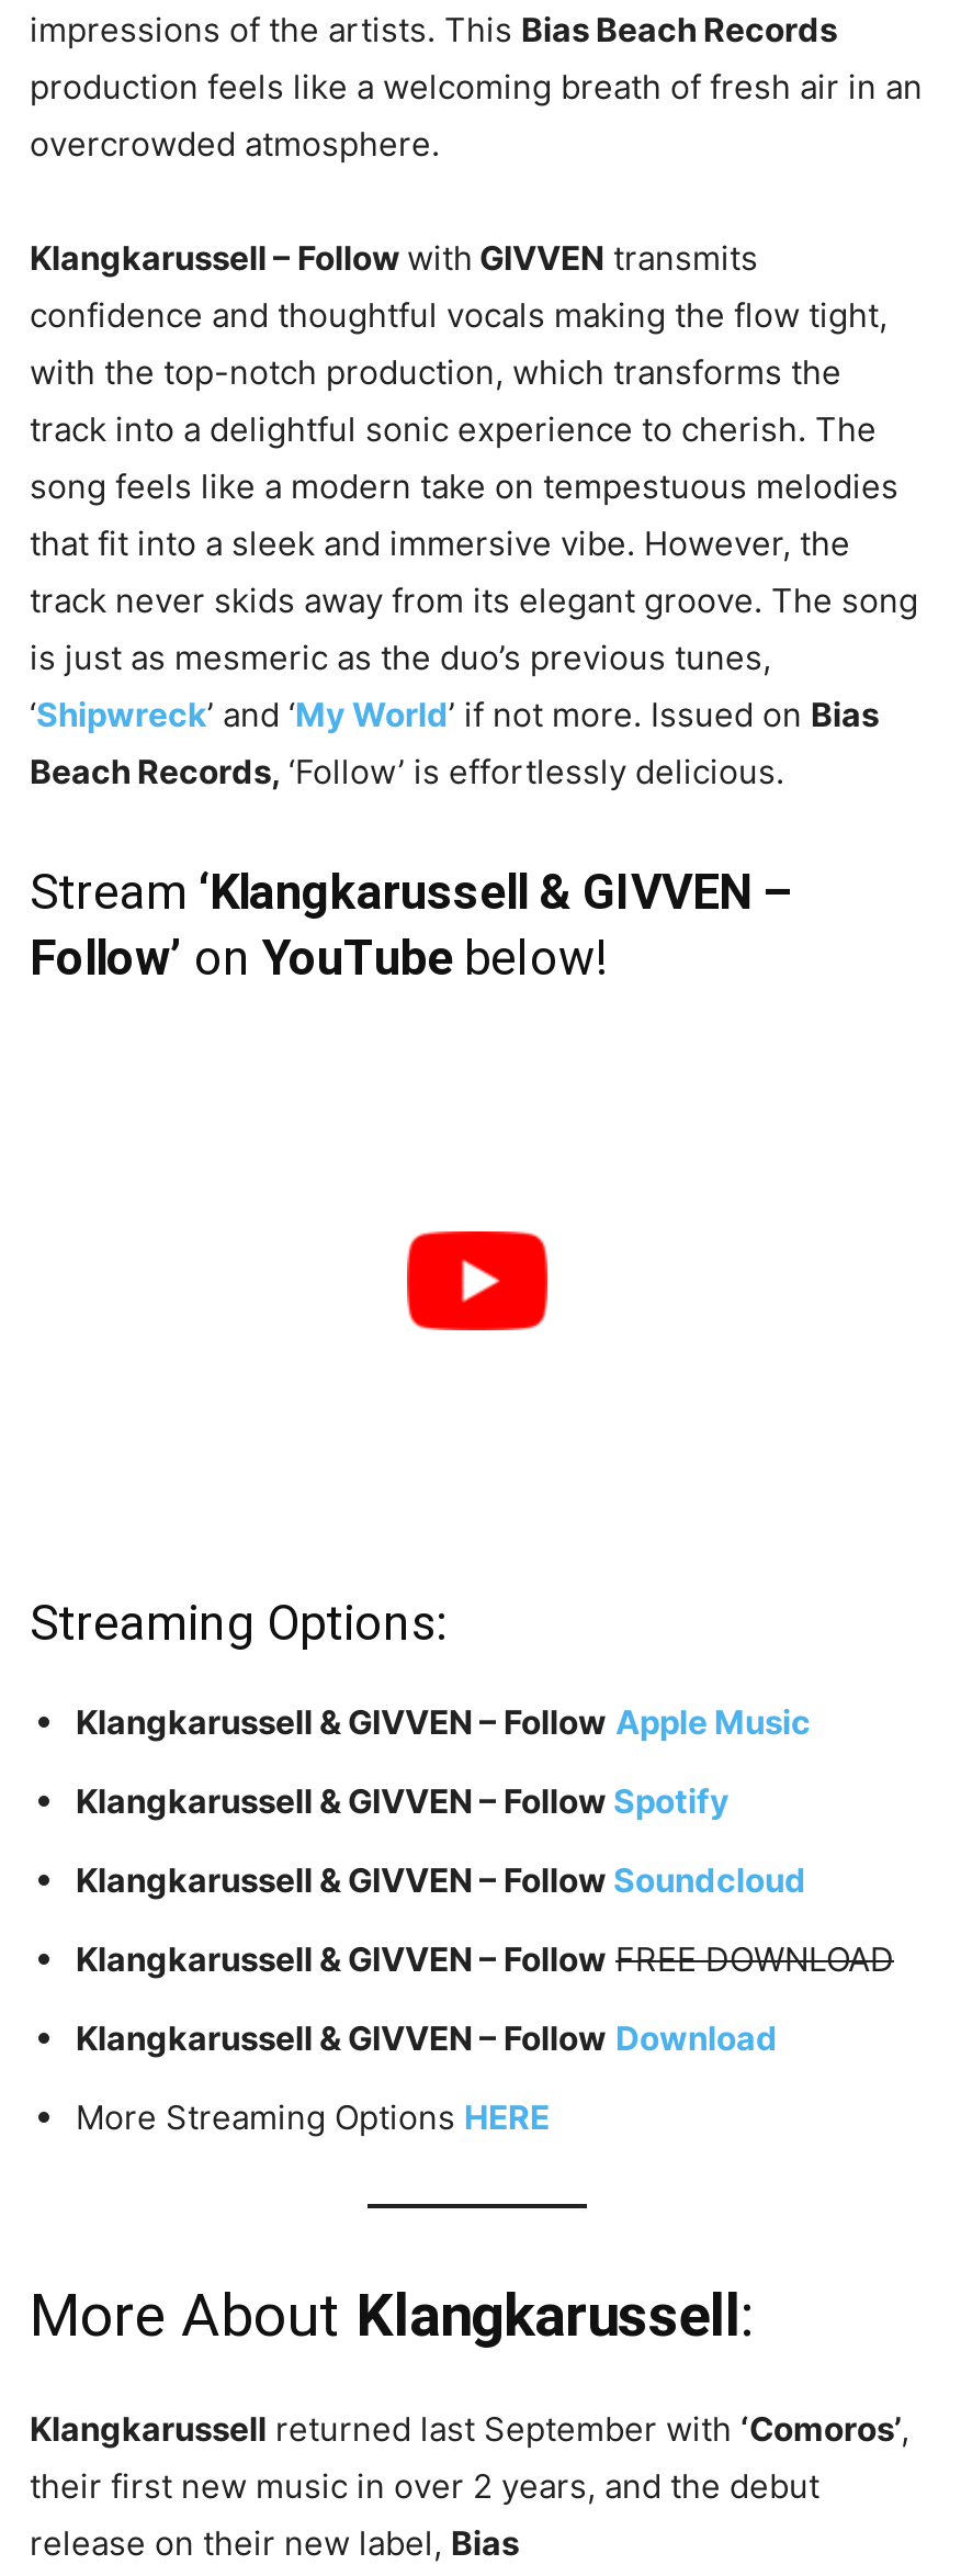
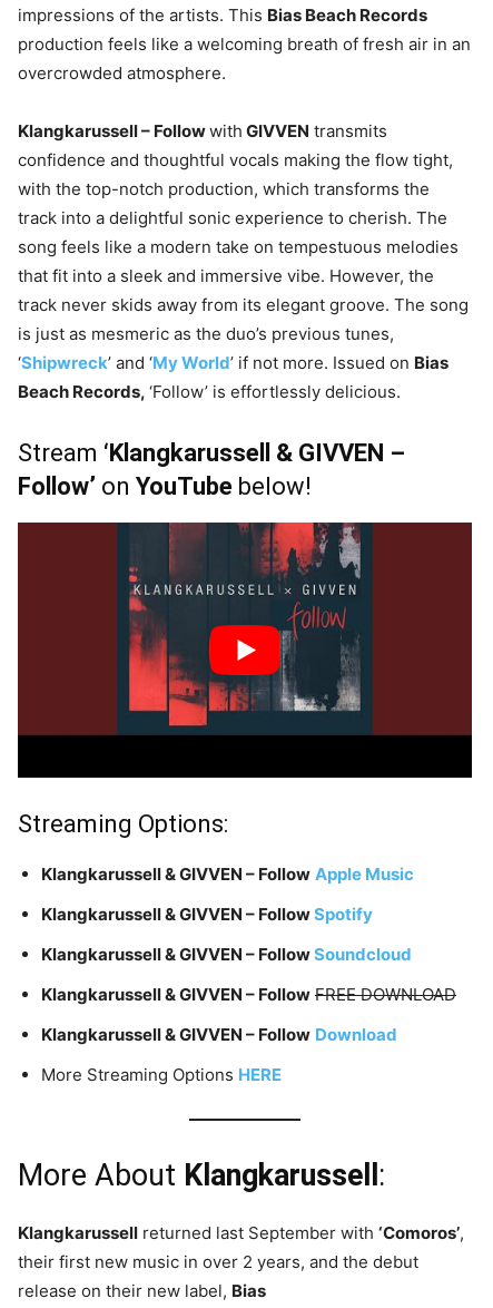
+ [image]
